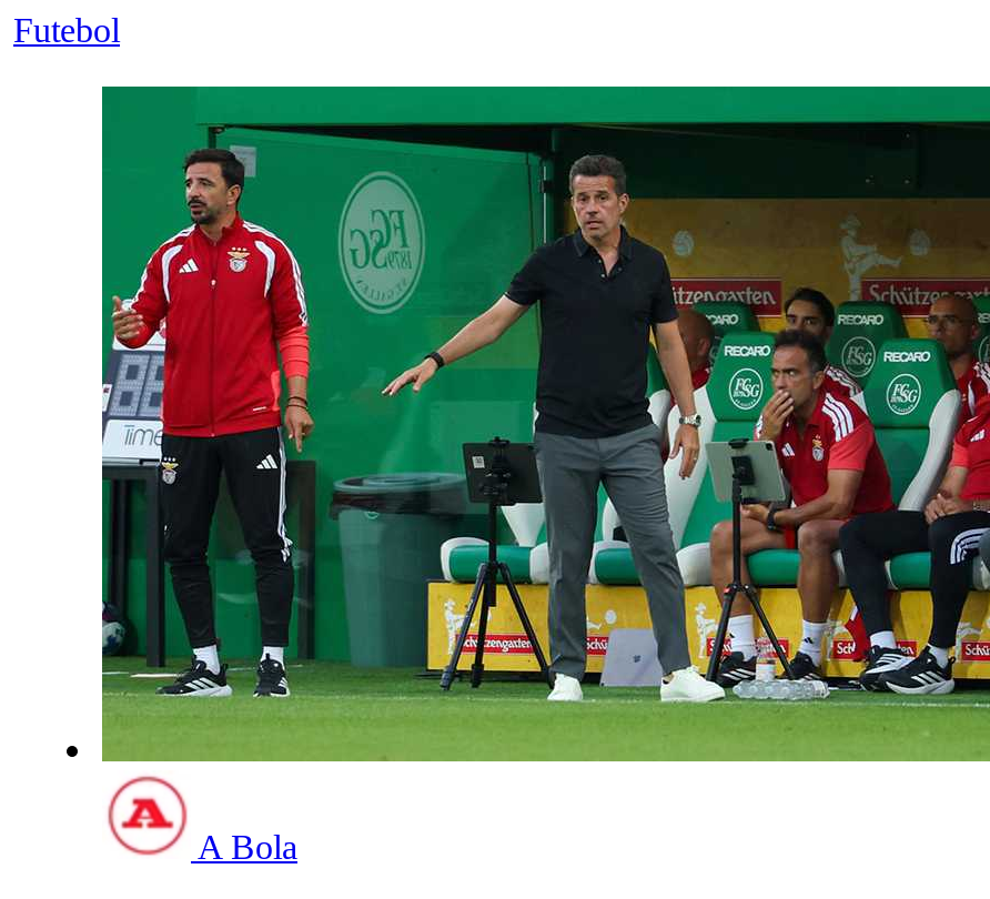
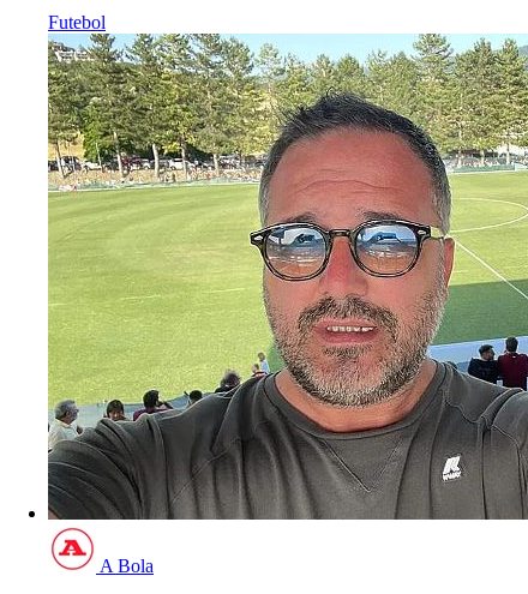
- [image]
+ [image]
